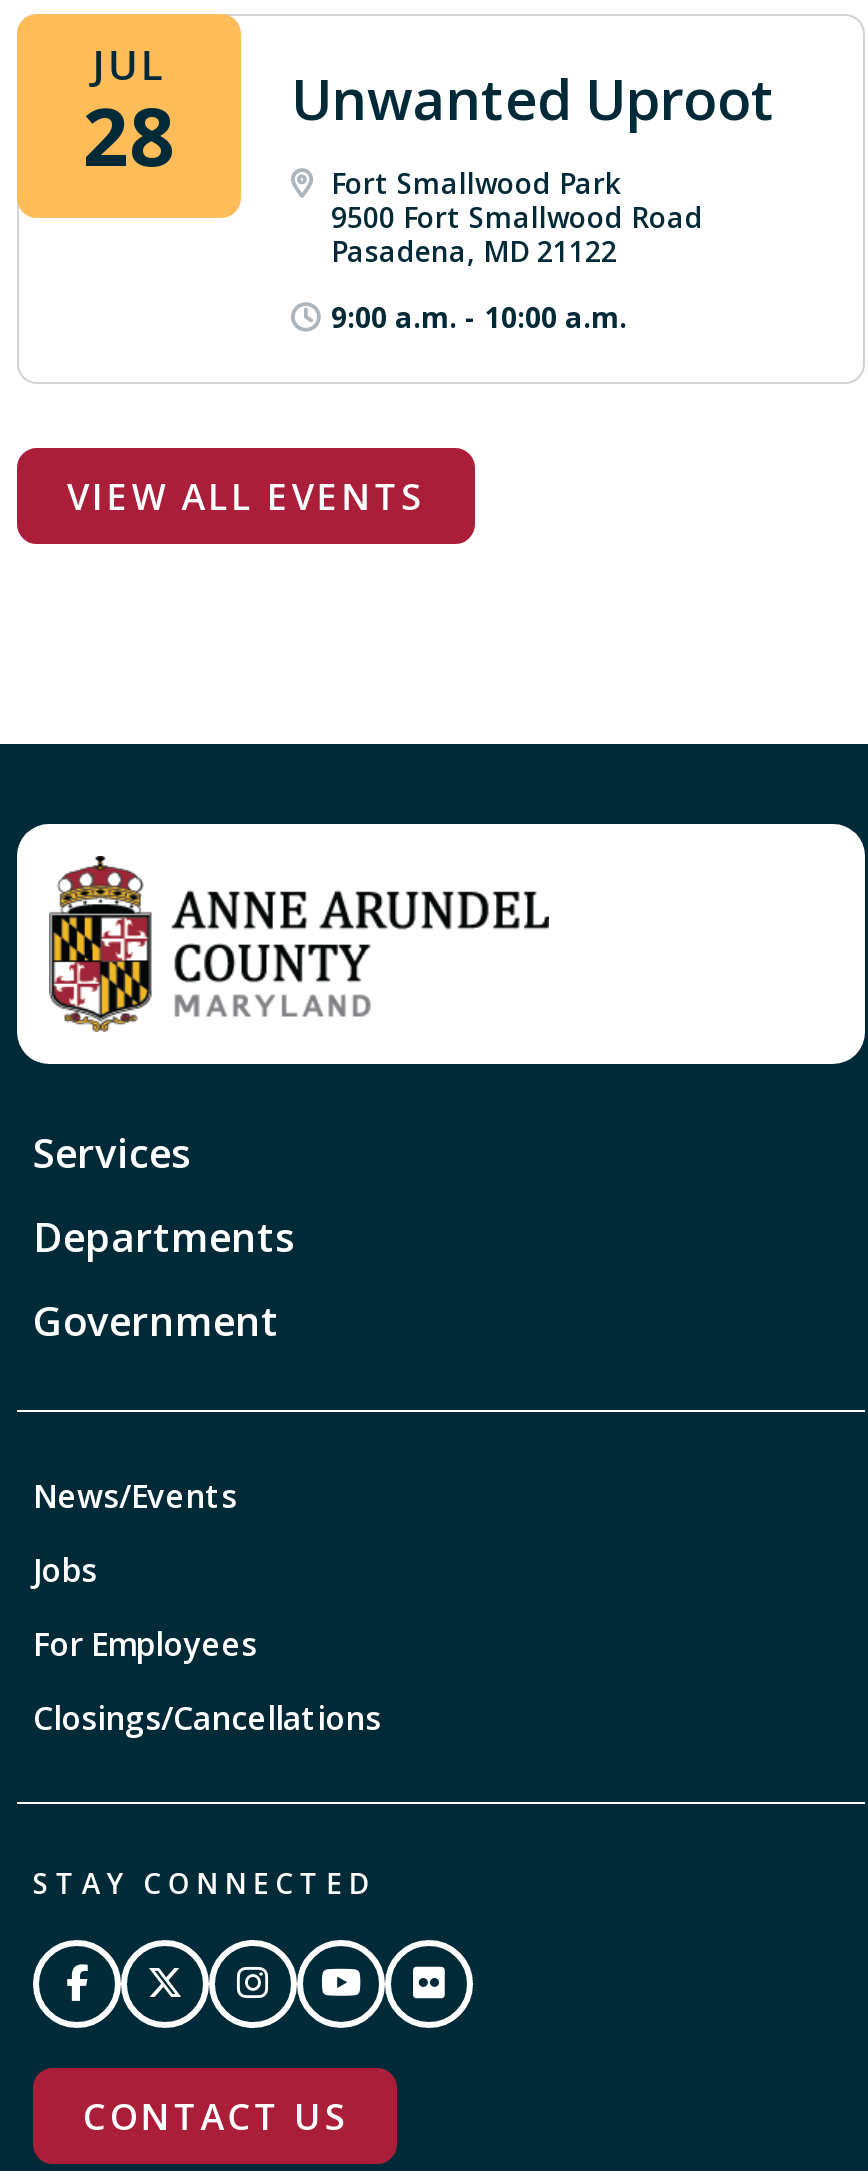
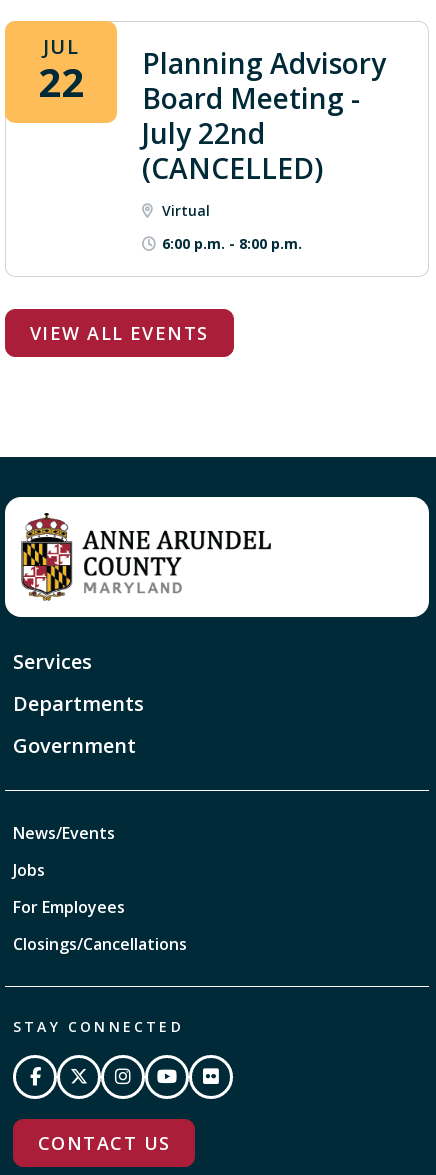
- 28
- Unwanted Uproot
- Fort Smallwood Park
- 9500 Fort Smallwood Road
- Pasadena, MD 21122
+ 22
+ Planning Advisory
+ Board Meeting -
+ July 22nd
+ (CANCELLED)
+ Virtual

- 9:00 a.m. - 10:00 a.m.
+ 6:00 p.m. - 8:00 p.m.
